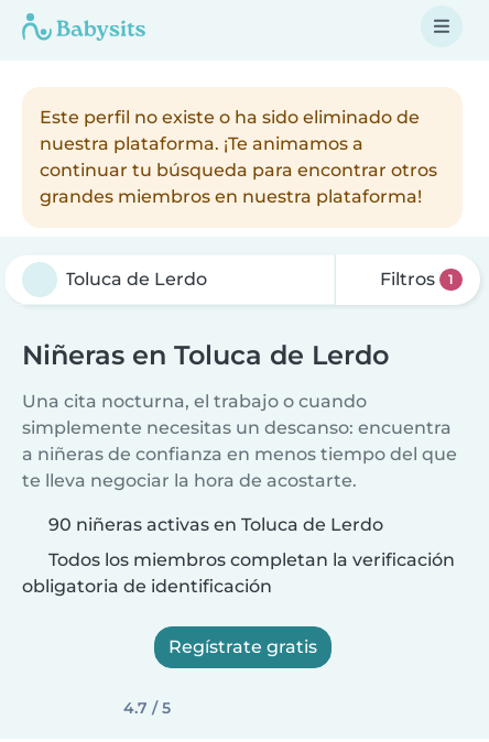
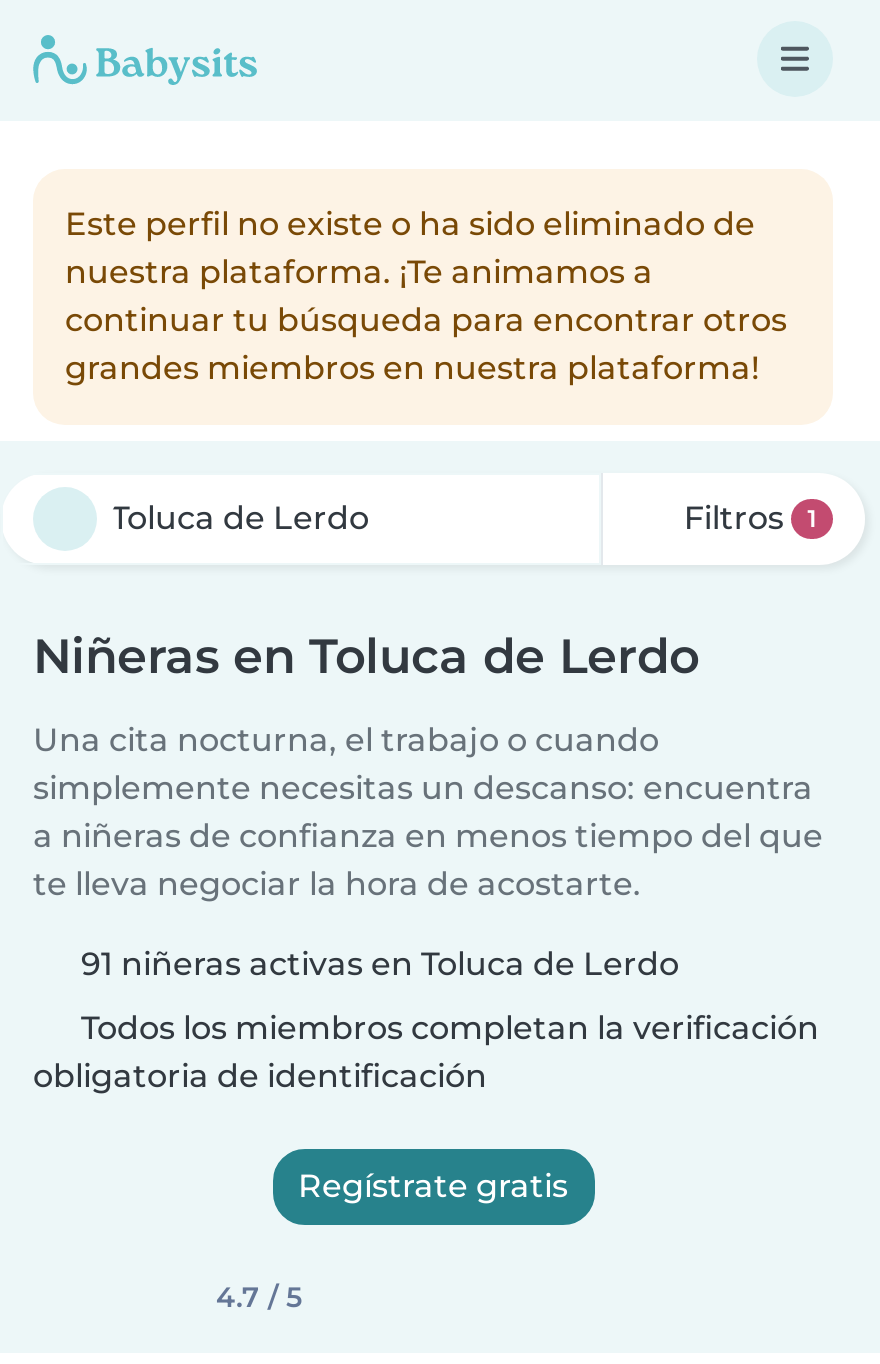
- 90 niñeras activas en Toluca de Lerdo
+ 91 niñeras activas en Toluca de Lerdo
